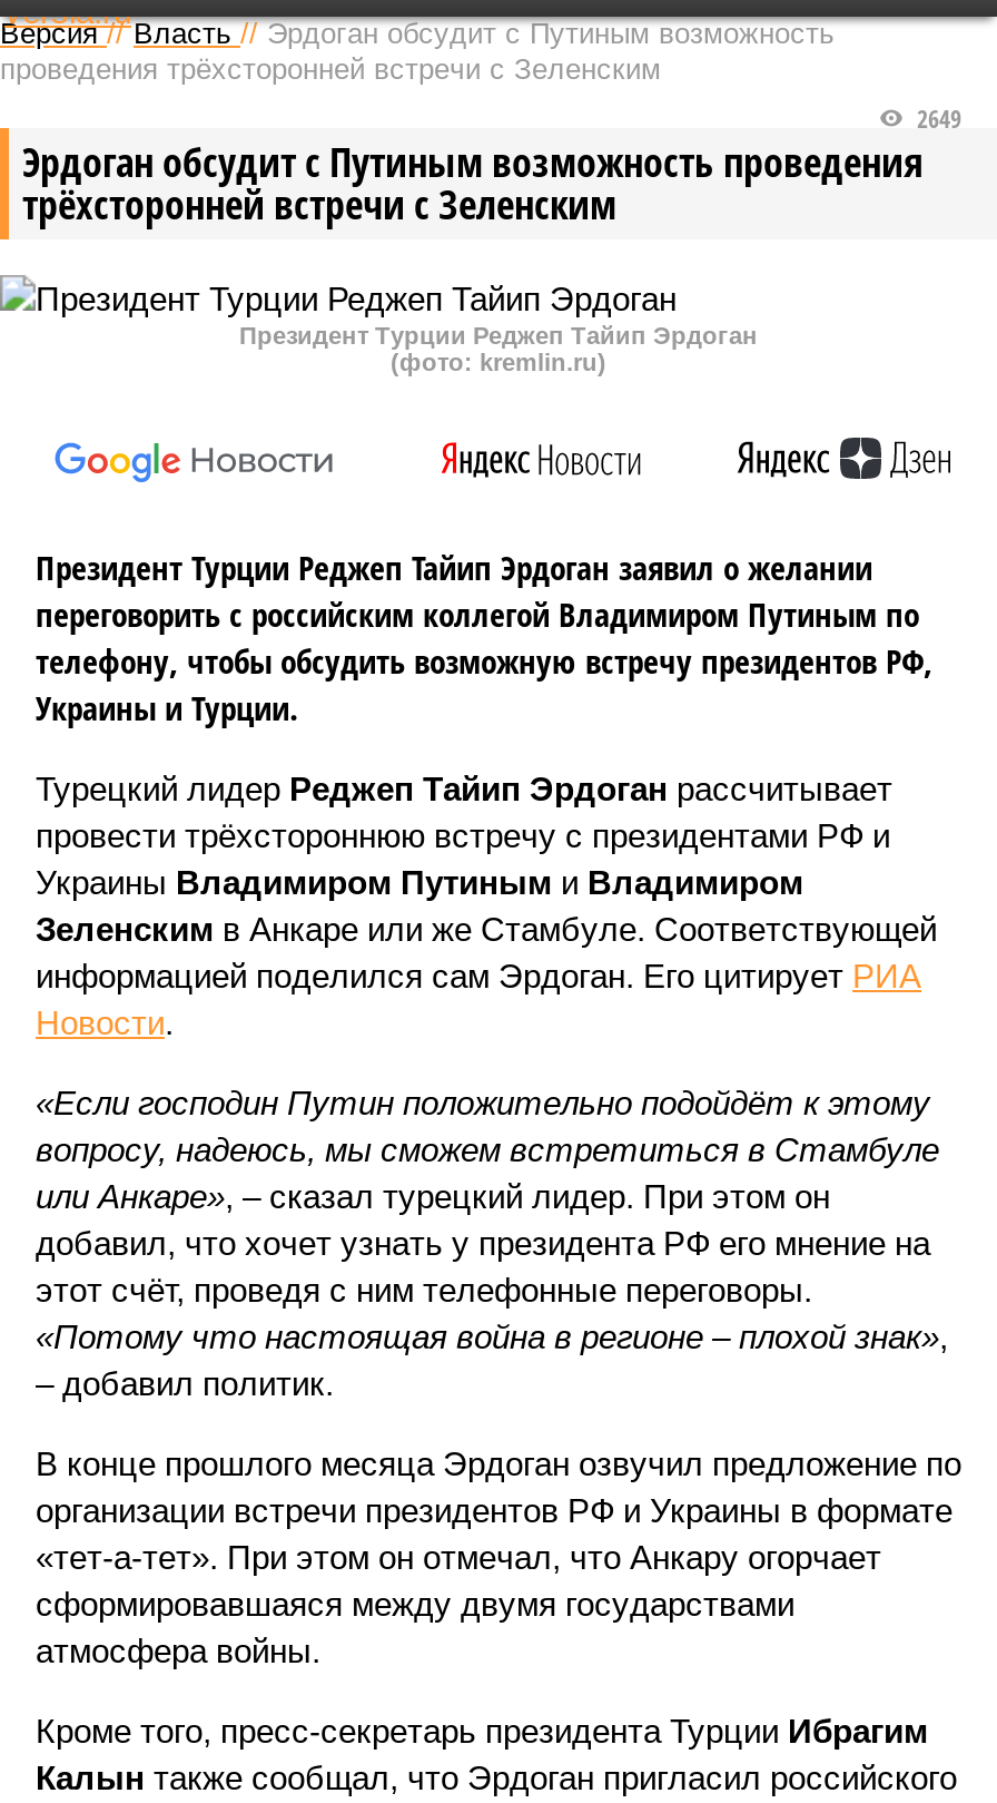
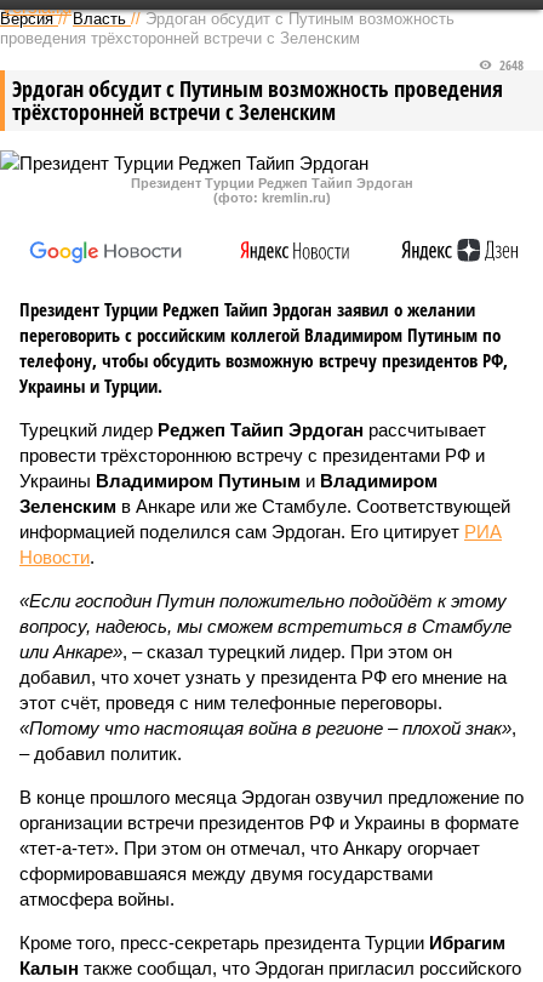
- 2649
+ 2648
